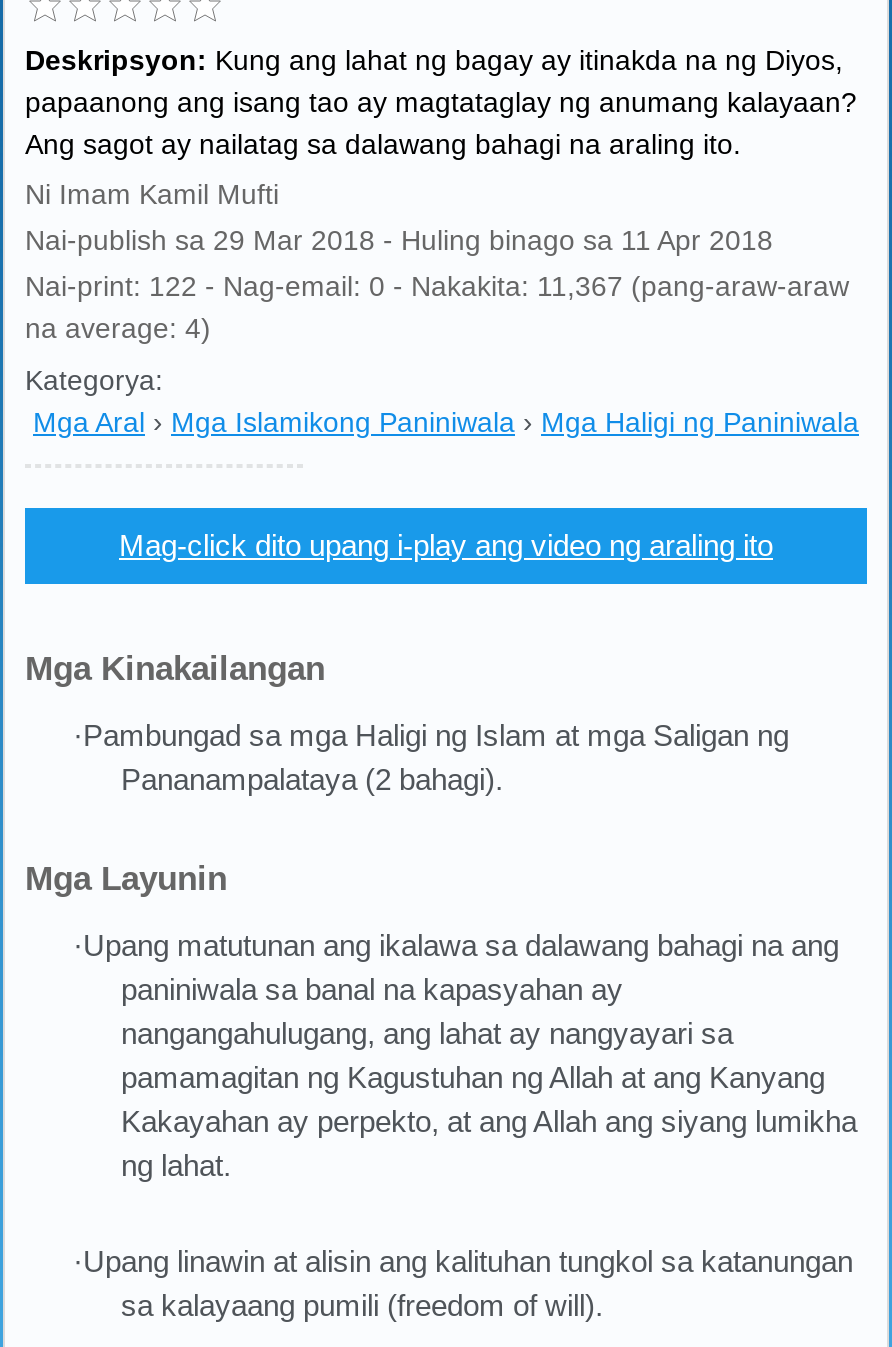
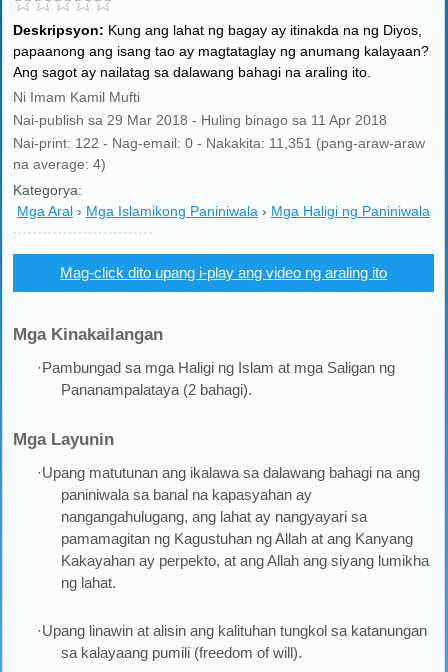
- Nai-print: 122 - Nag-email: 0 - Nakakita: 11,367 (pang-araw-araw
+ Nai-print: 122 - Nag-email: 0 - Nakakita: 11,351 (pang-araw-araw
